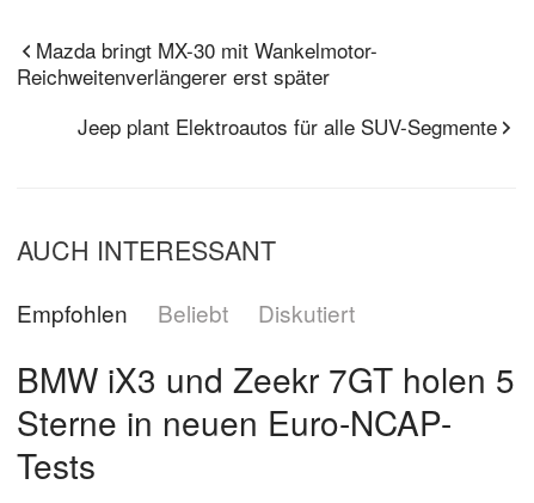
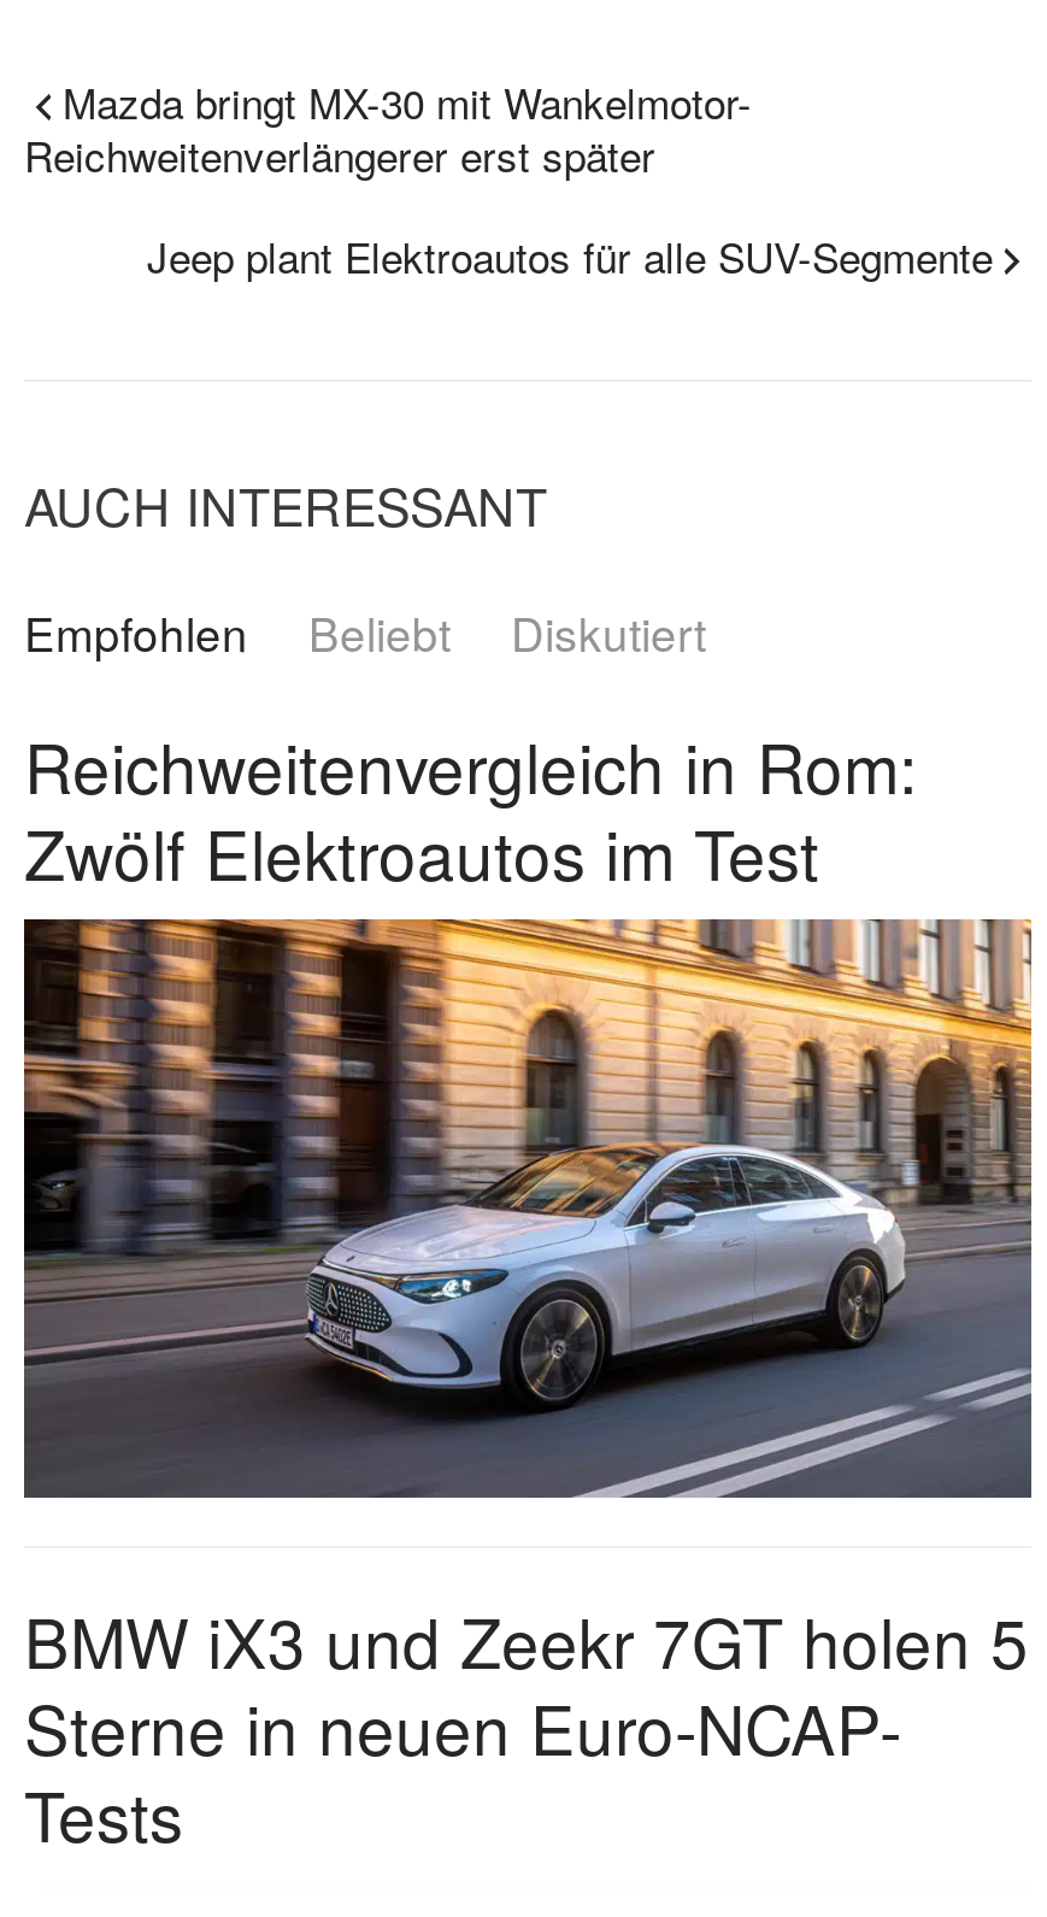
+ [image]

+ Reichweitenvergleich in Rom:
+ Zwölf Elektroautos im Test
